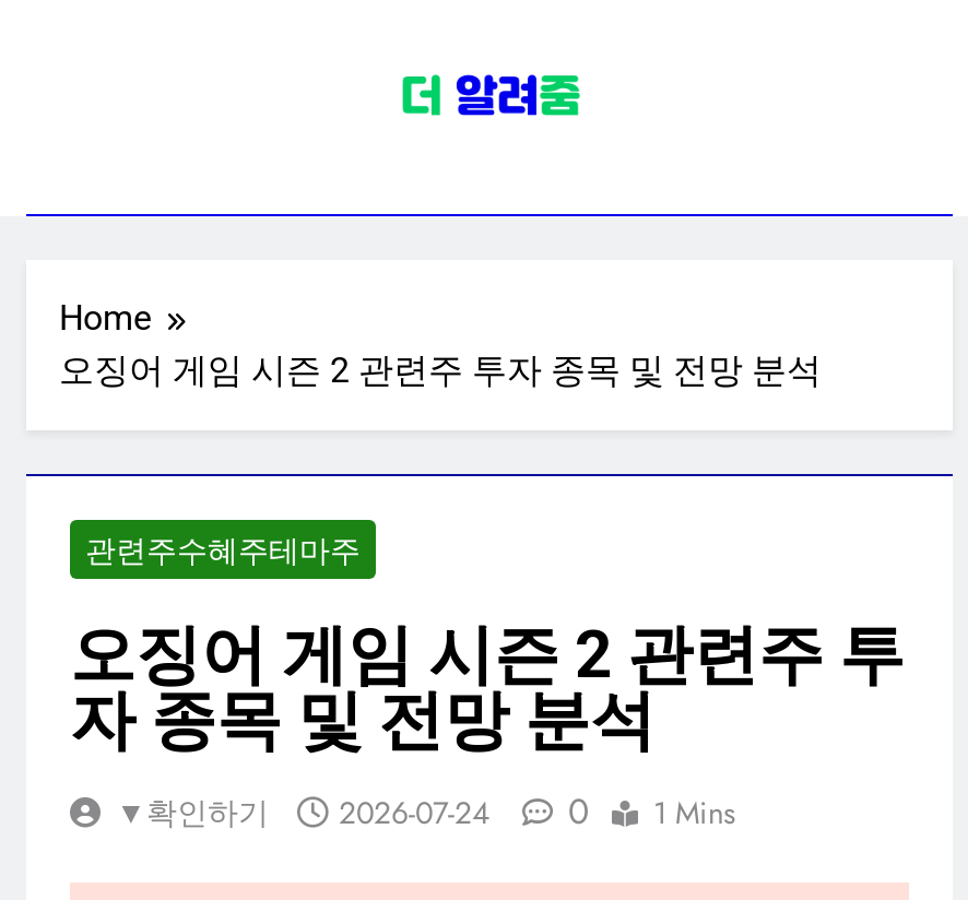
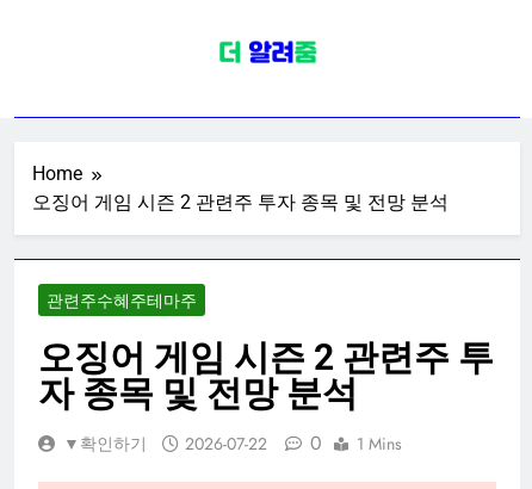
- 2026-07-24
+ 2026-07-22
